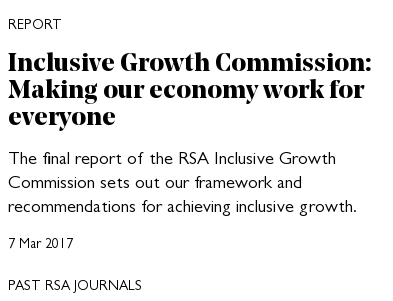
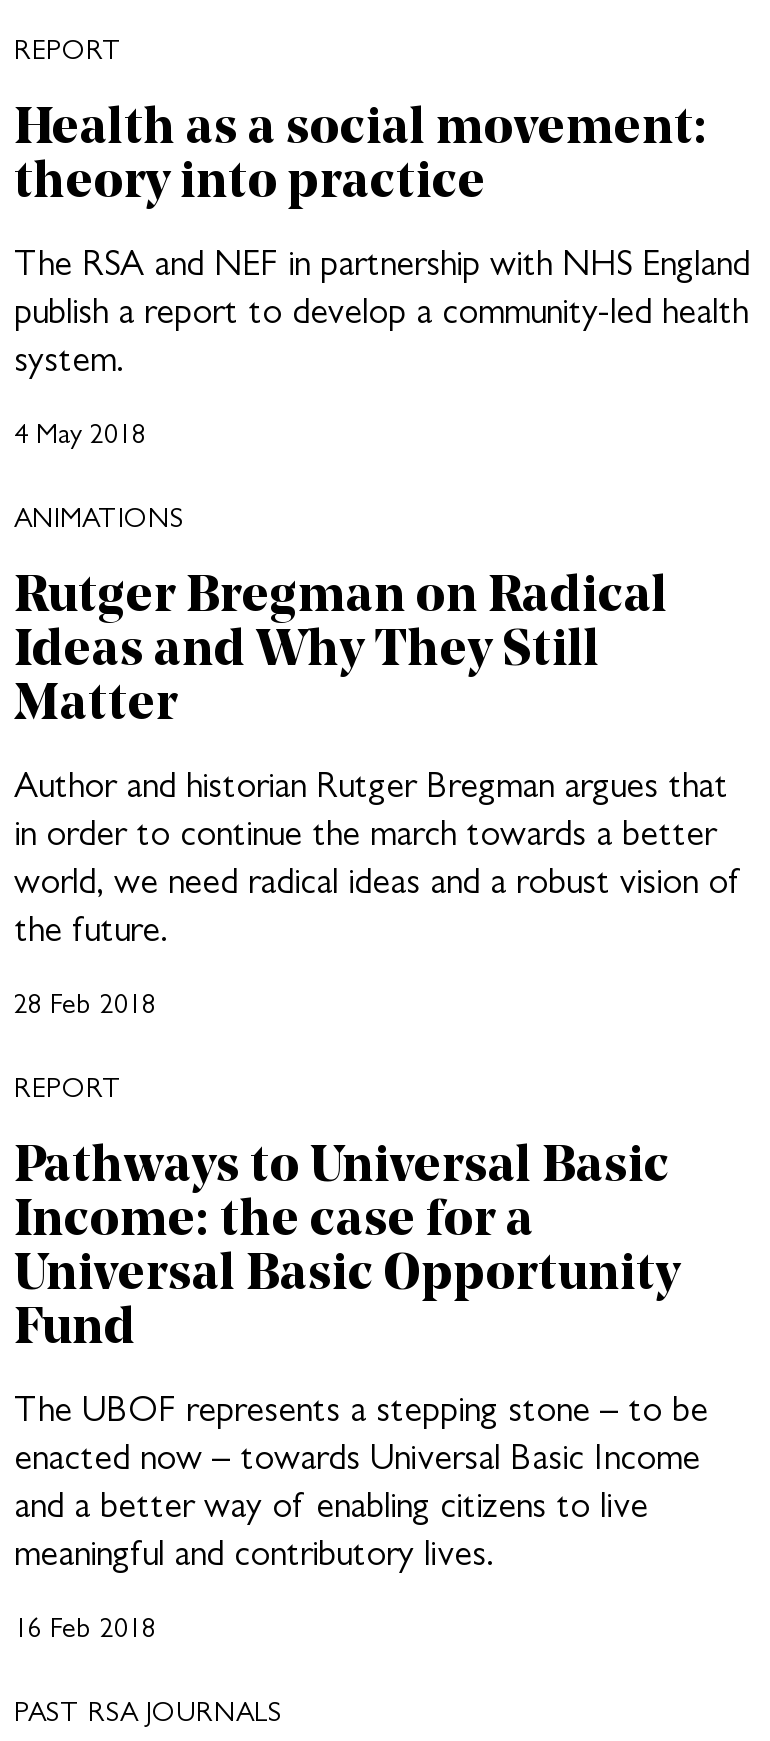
- Inclusive Growth Commission:
- Making our economy work for
- everyone
- The final report of the RSA Inclusive Growth
- Commission sets out our framework and
- recommendations for achieving inclusive growth.
- 7 Mar 2017
+ Health as a social movement:
+ theory into practice
+ The RSA and NEF in partnership with NHS England
+ publish a report to develop a community-led health
+ system.
+ 4 May 2018
+ ANIMATIONS
+ Rutger Bregman on Radical
+ Ideas and Why They Still
+ Matter
+ Author and historian Rutger Bregman argues that
+ in order to continue the march towards a better
+ world, we need radical ideas and a robust vision of
+ the future.
+ 28 Feb 2018
+ REPORT
+ Pathways to Universal Basic
+ Income: the case for a
+ Universal Basic Opportunity
+ Fund
+ The UBOF represents a stepping stone – to be
+ enacted now – towards Universal Basic Income
+ and a better way of enabling citizens to live
+ meaningful and contributory lives.
+ 16 Feb 2018
